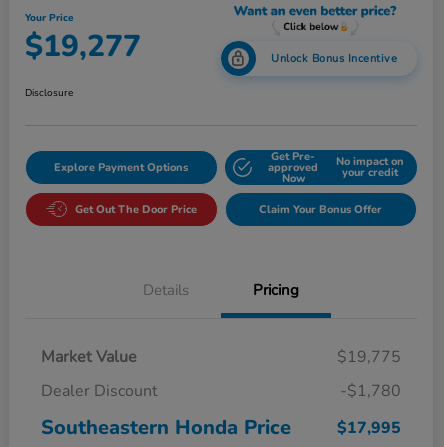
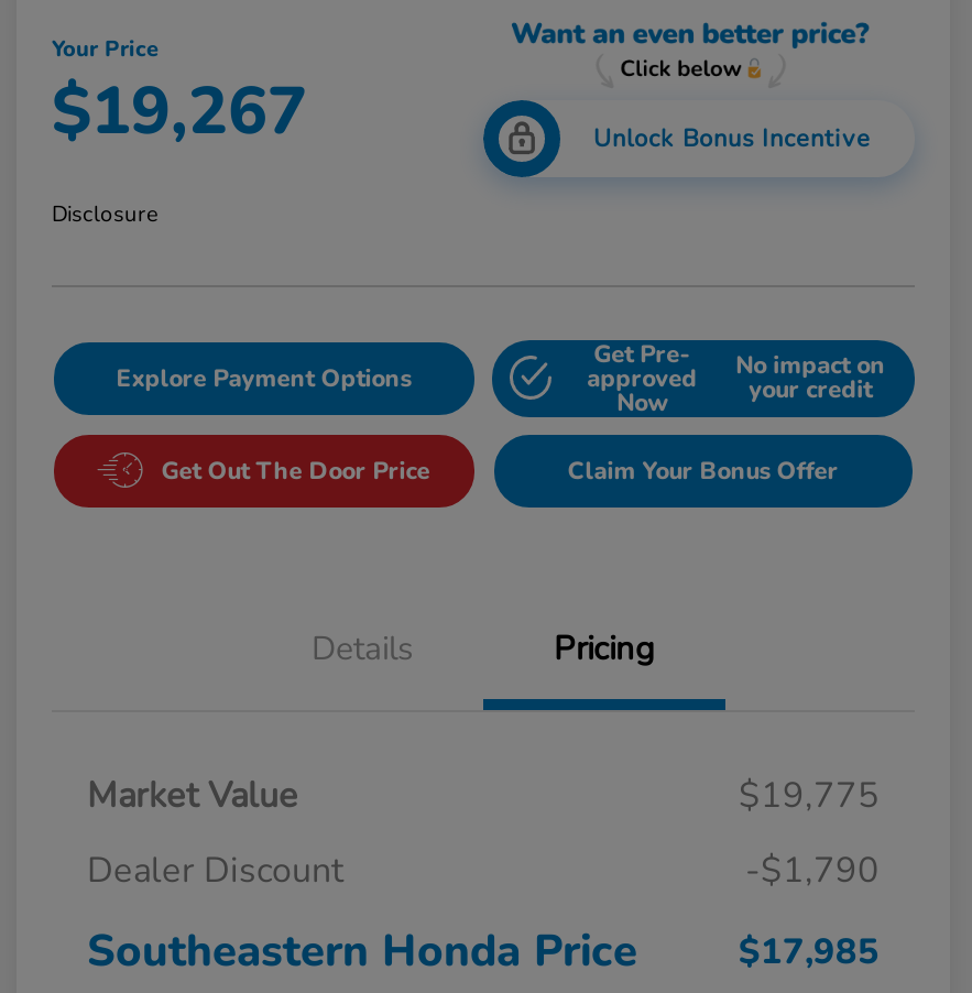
- $19,277
+ $19,267

- -$1,780
+ -$1,790

- $17,995
+ $17,985
